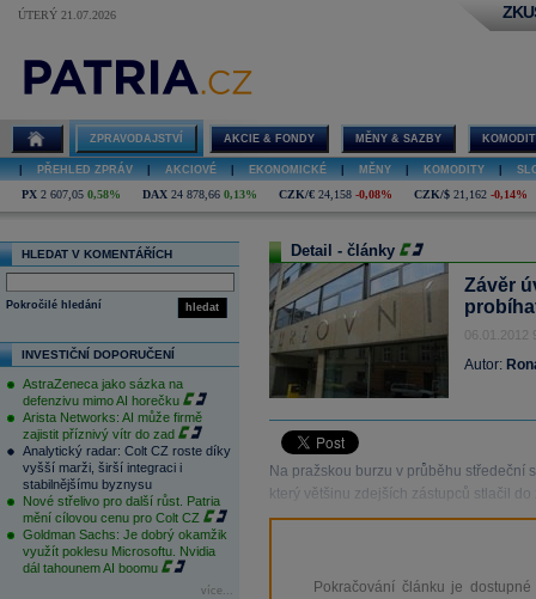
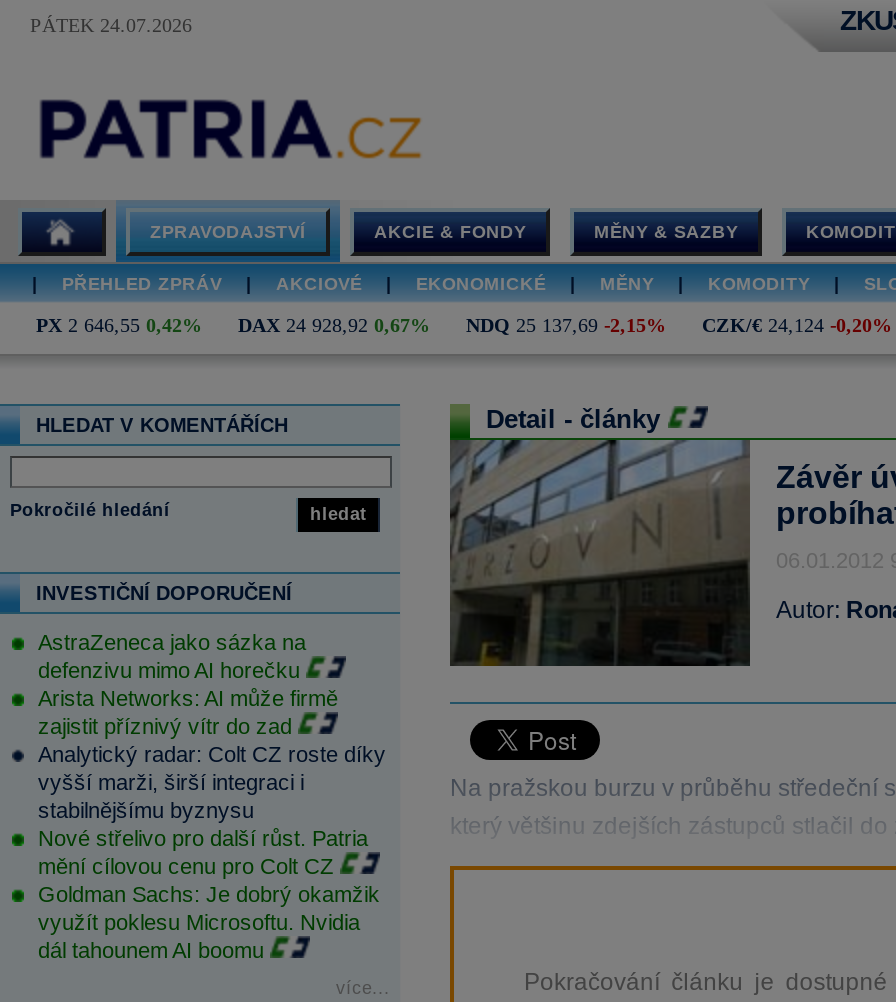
- ÚTERÝ 21.07.2026
+ PÁTEK 24.07.2026

- PX 2 607,05 0,58%
- DAX 24 878,66 0,13%
- CZK/€ 24,158 -0,08%
- CZK/$ 21,162 -0,14%
+ PX 2 646,55 0,42%
+ DAX 24 928,92 0,67%
+ NDQ 25 137,69 -2,15%
+ CZK/€ 24,124 -0,20%
